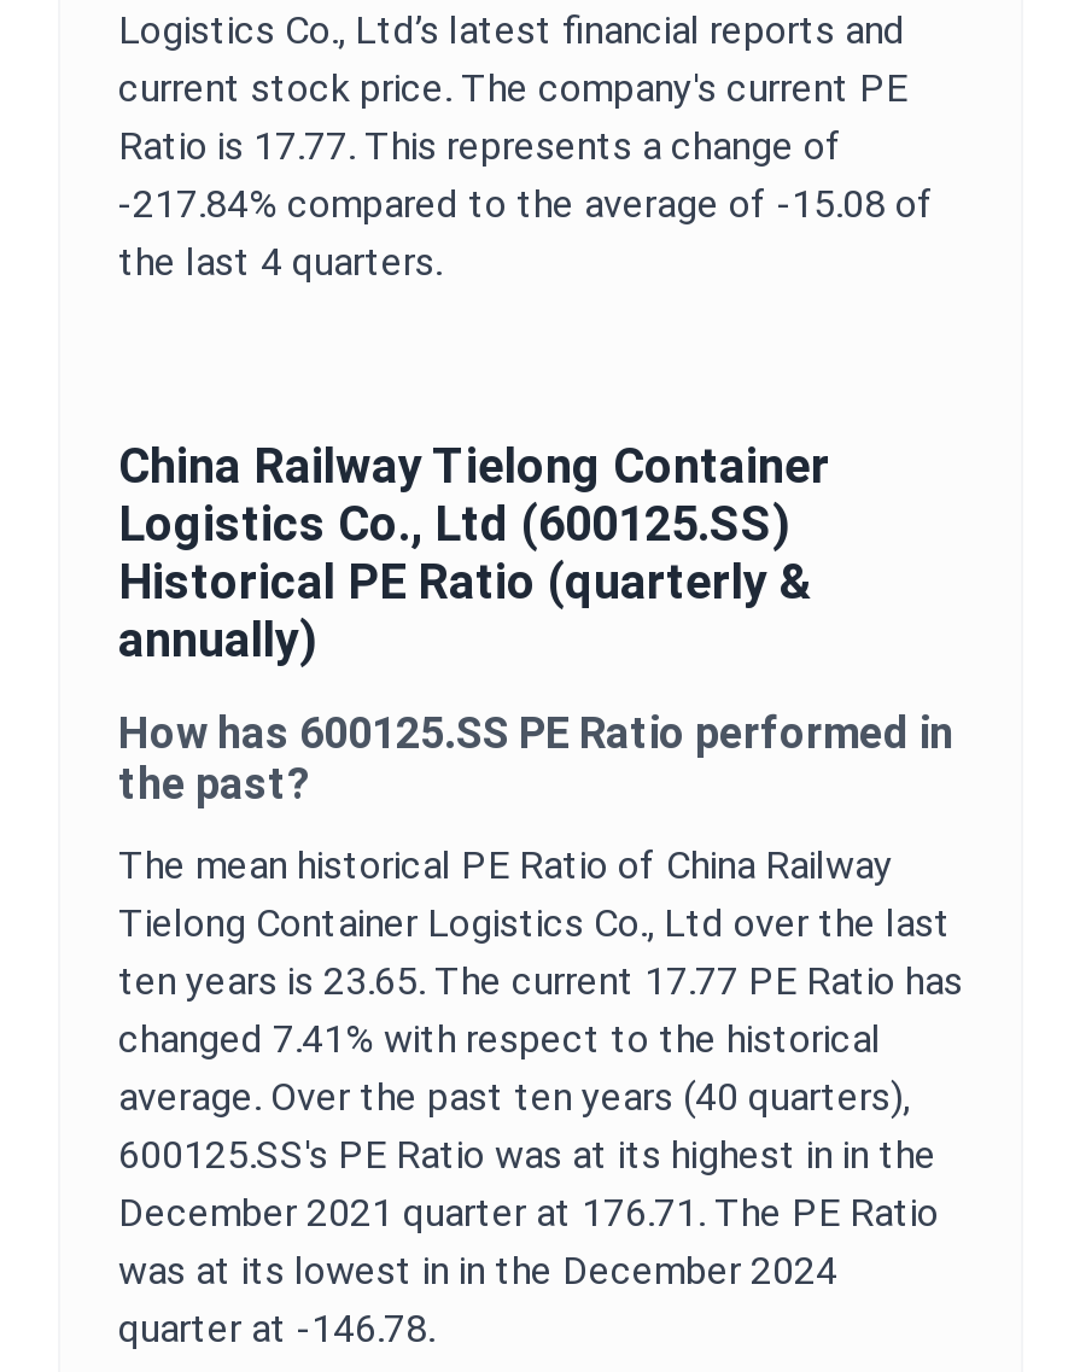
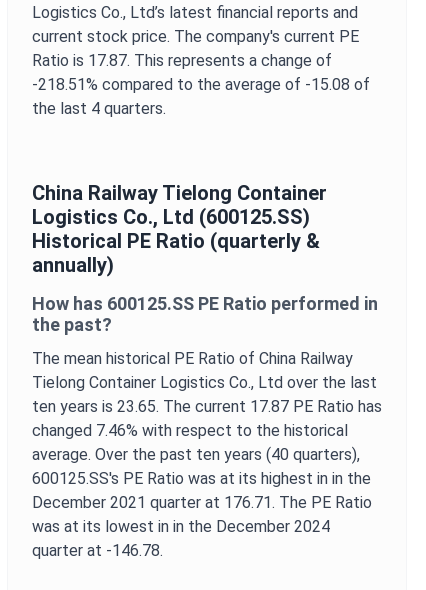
- Ratio is 17.77. This represents a change of
+ Ratio is 17.87. This represents a change of

- -217.84% compared to the average of -15.08 of
+ -218.51% compared to the average of -15.08 of

- ten years is 23.65. The current 17.77 PE Ratio has
+ ten years is 23.65. The current 17.87 PE Ratio has

- changed 7.41% with respect to the historical
+ changed 7.46% with respect to the historical
